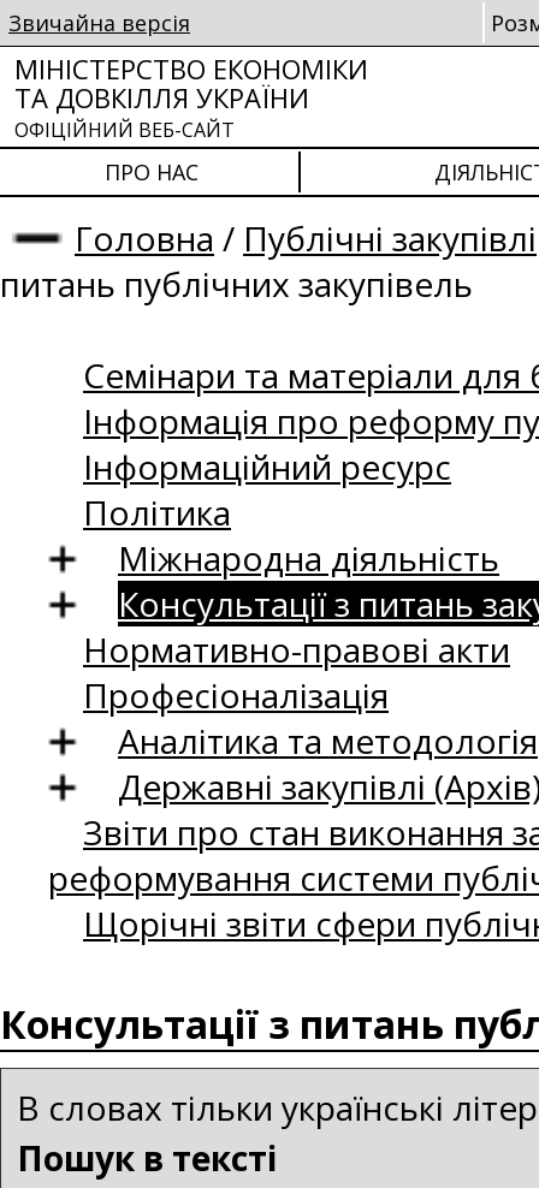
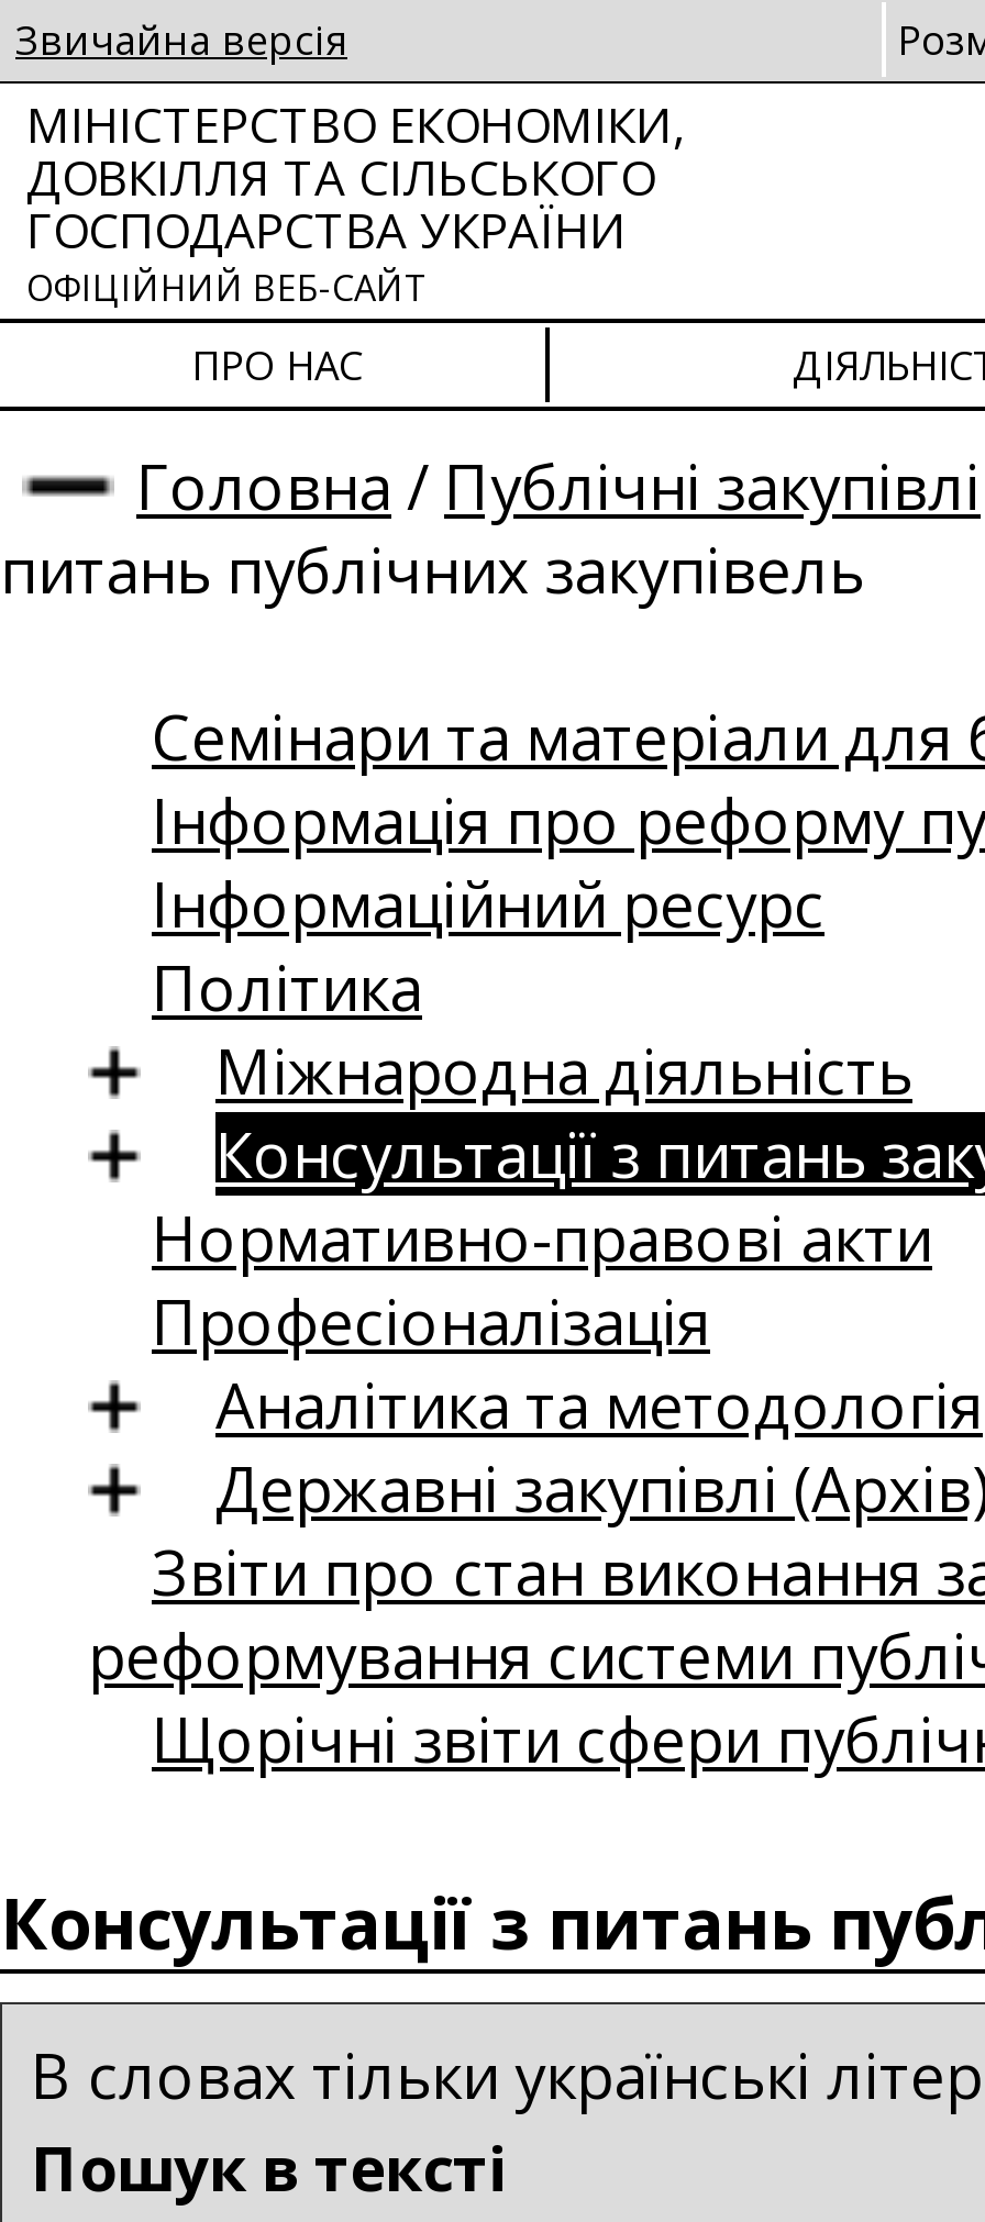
- МІНІСТЕРСТВО ЕКОНОМІКИ
- ТА ДОВКІЛЛЯ УКРАЇНИ
+ МІНІСТЕРСТВО ЕКОНОМІКИ,
+ ДОВКІЛЛЯ ТА СІЛЬСЬКОГО
+ ГОСПОДАРСТВА УКРАЇНИ
